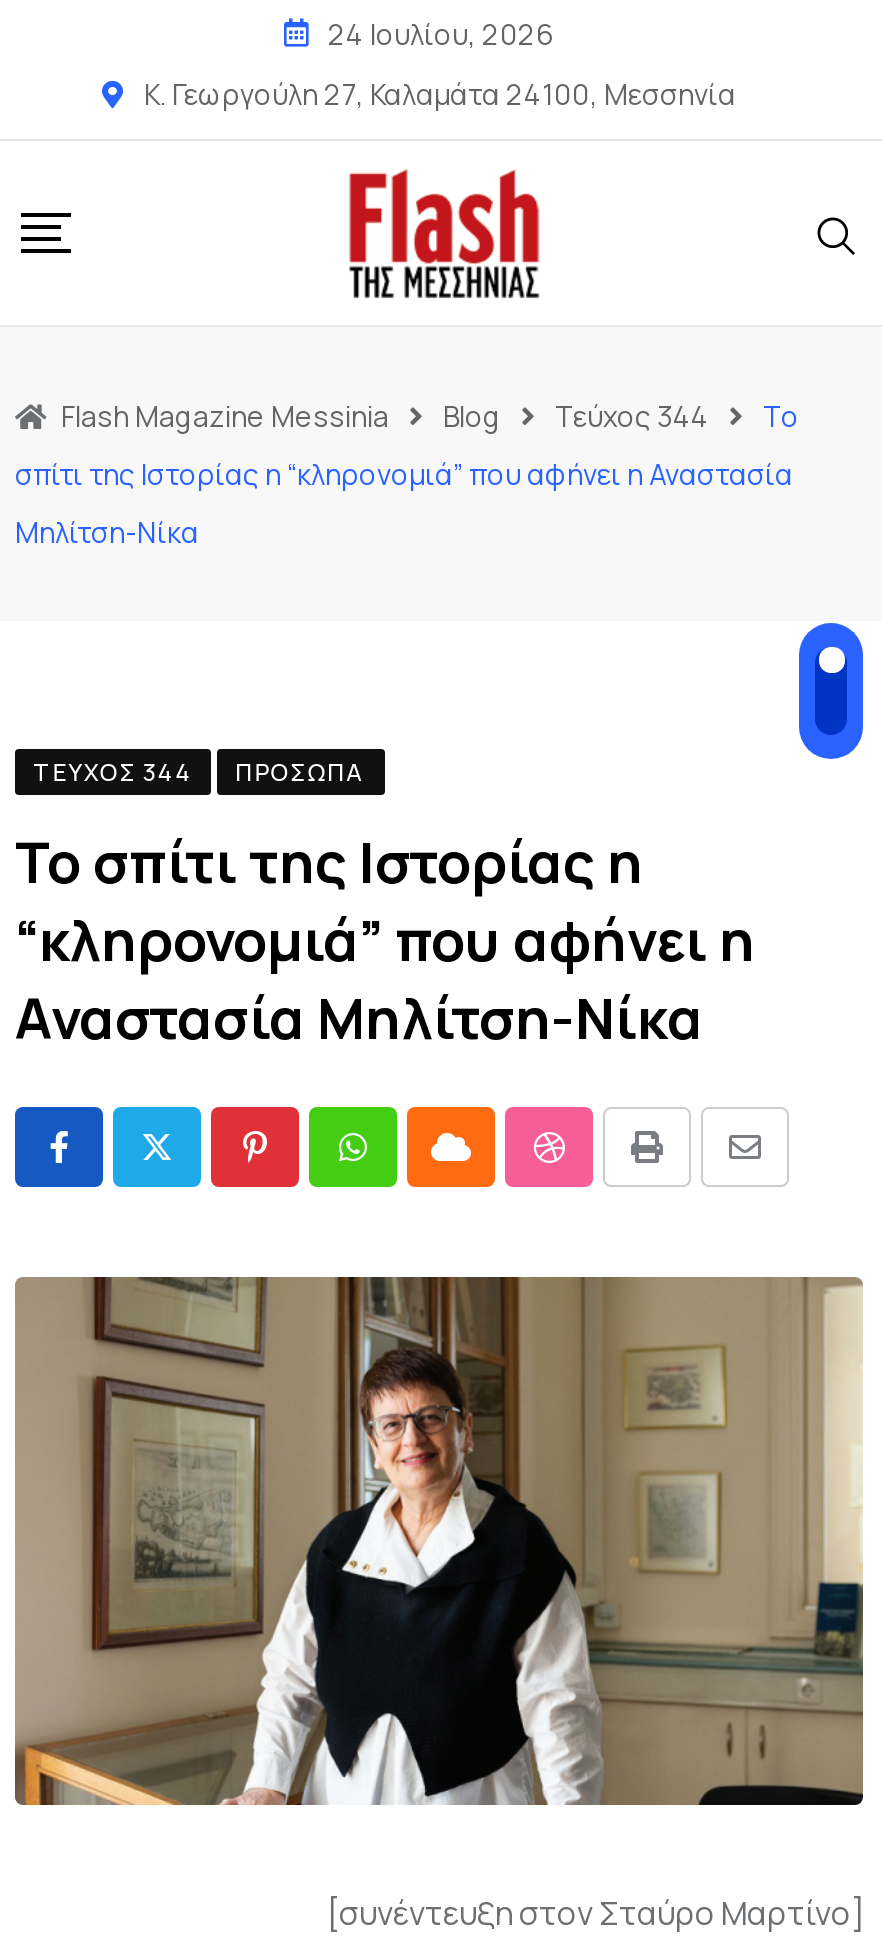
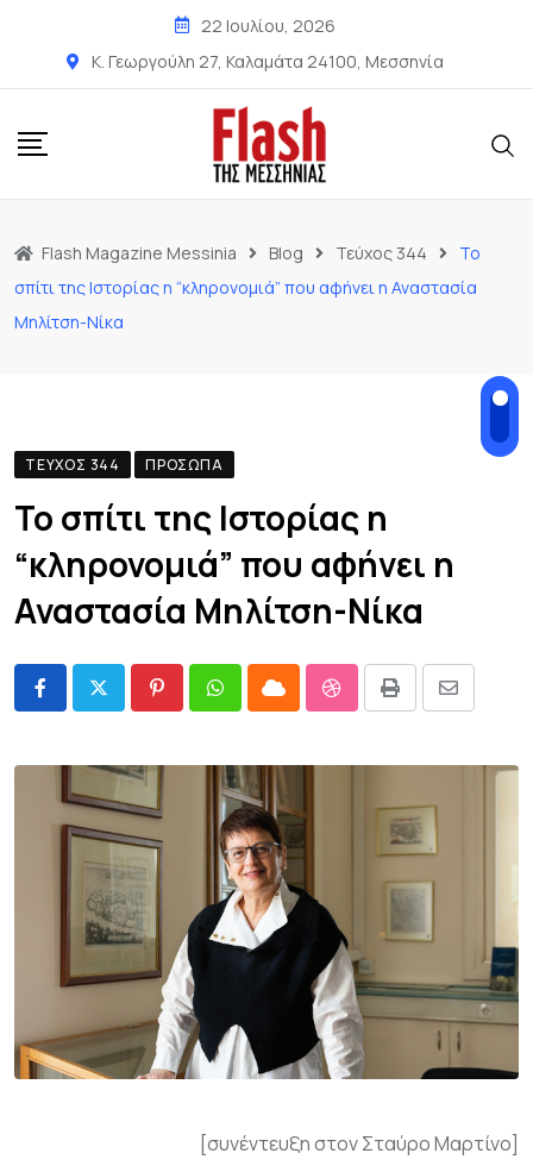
- 24 Ιουλίου, 2026
+ 22 Ιουλίου, 2026
